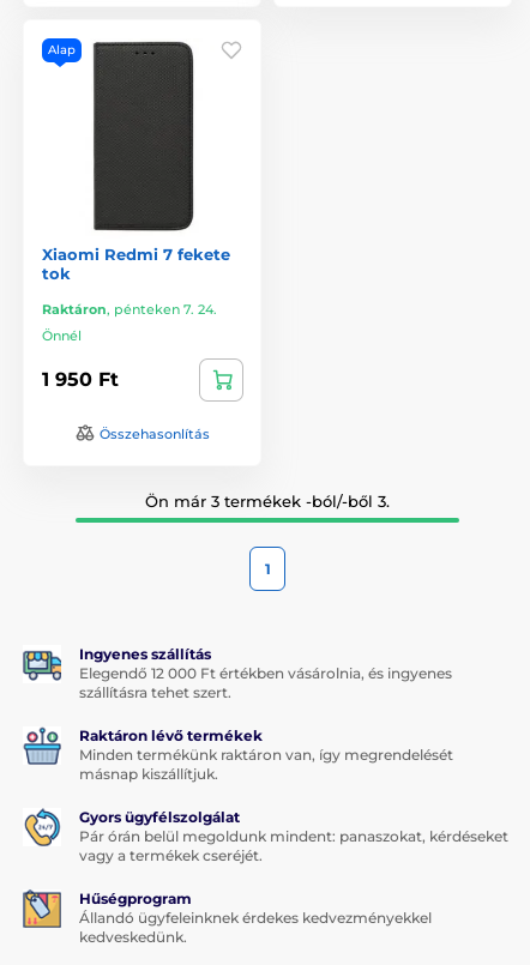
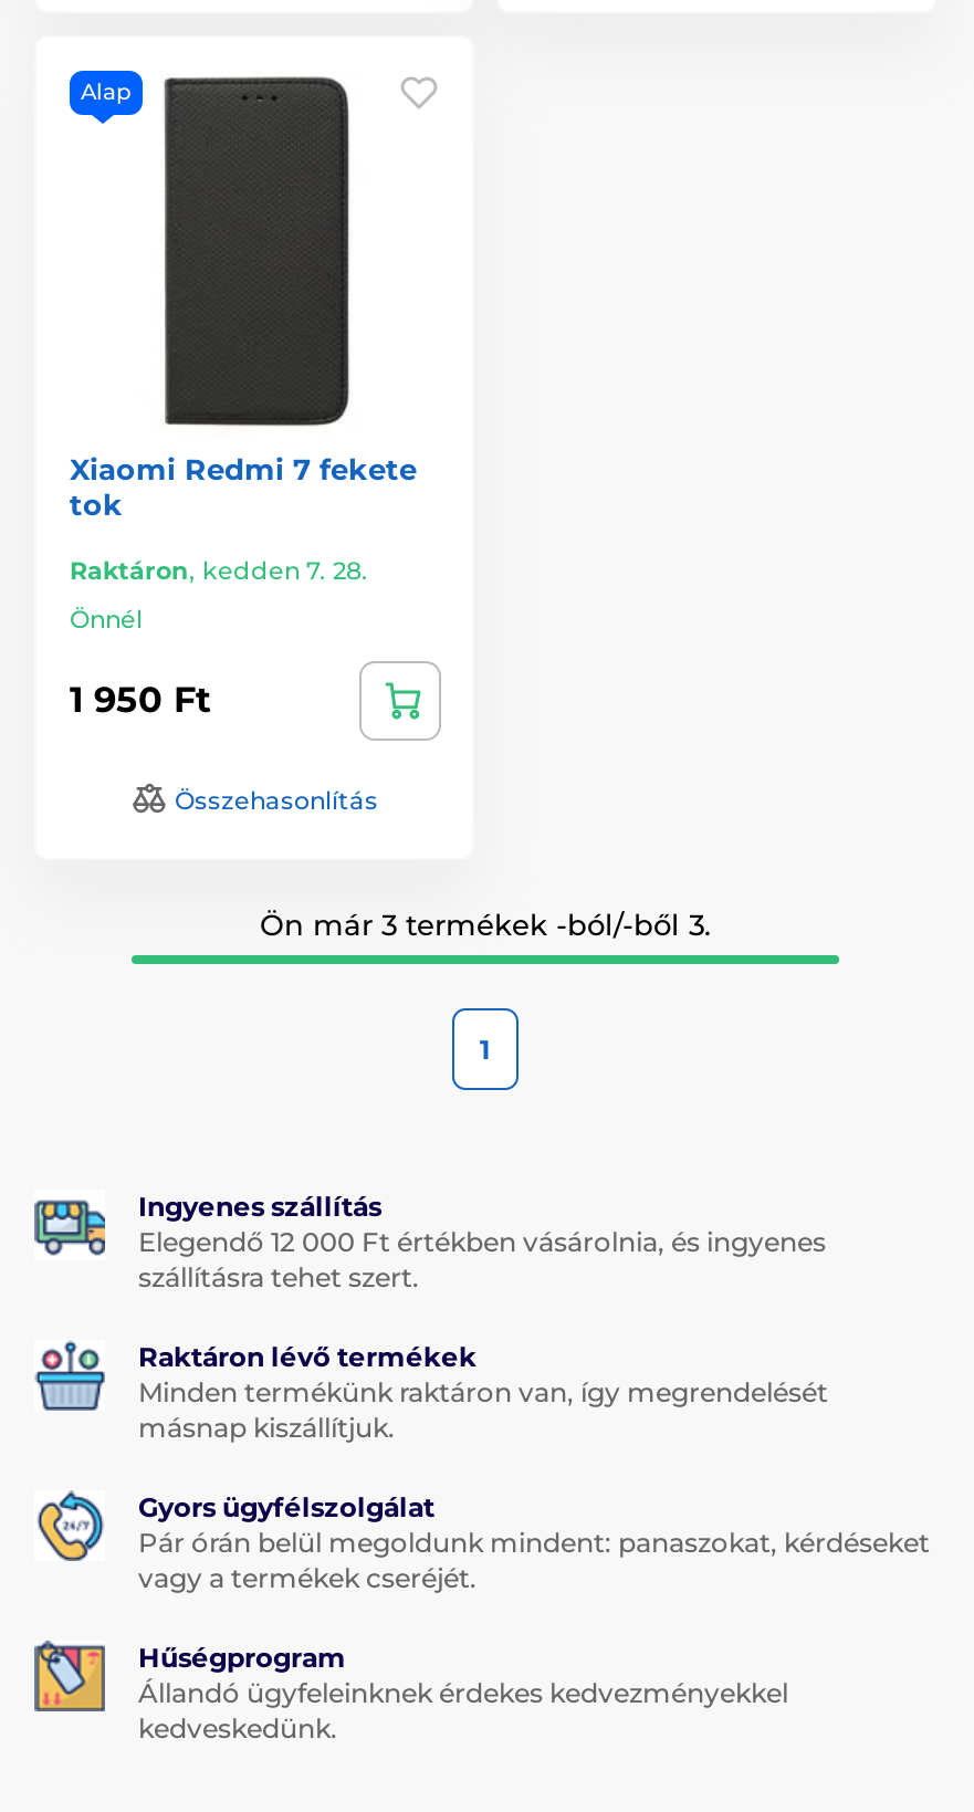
- Raktáron, pénteken 7. 24.
+ Raktáron, kedden 7. 28.
